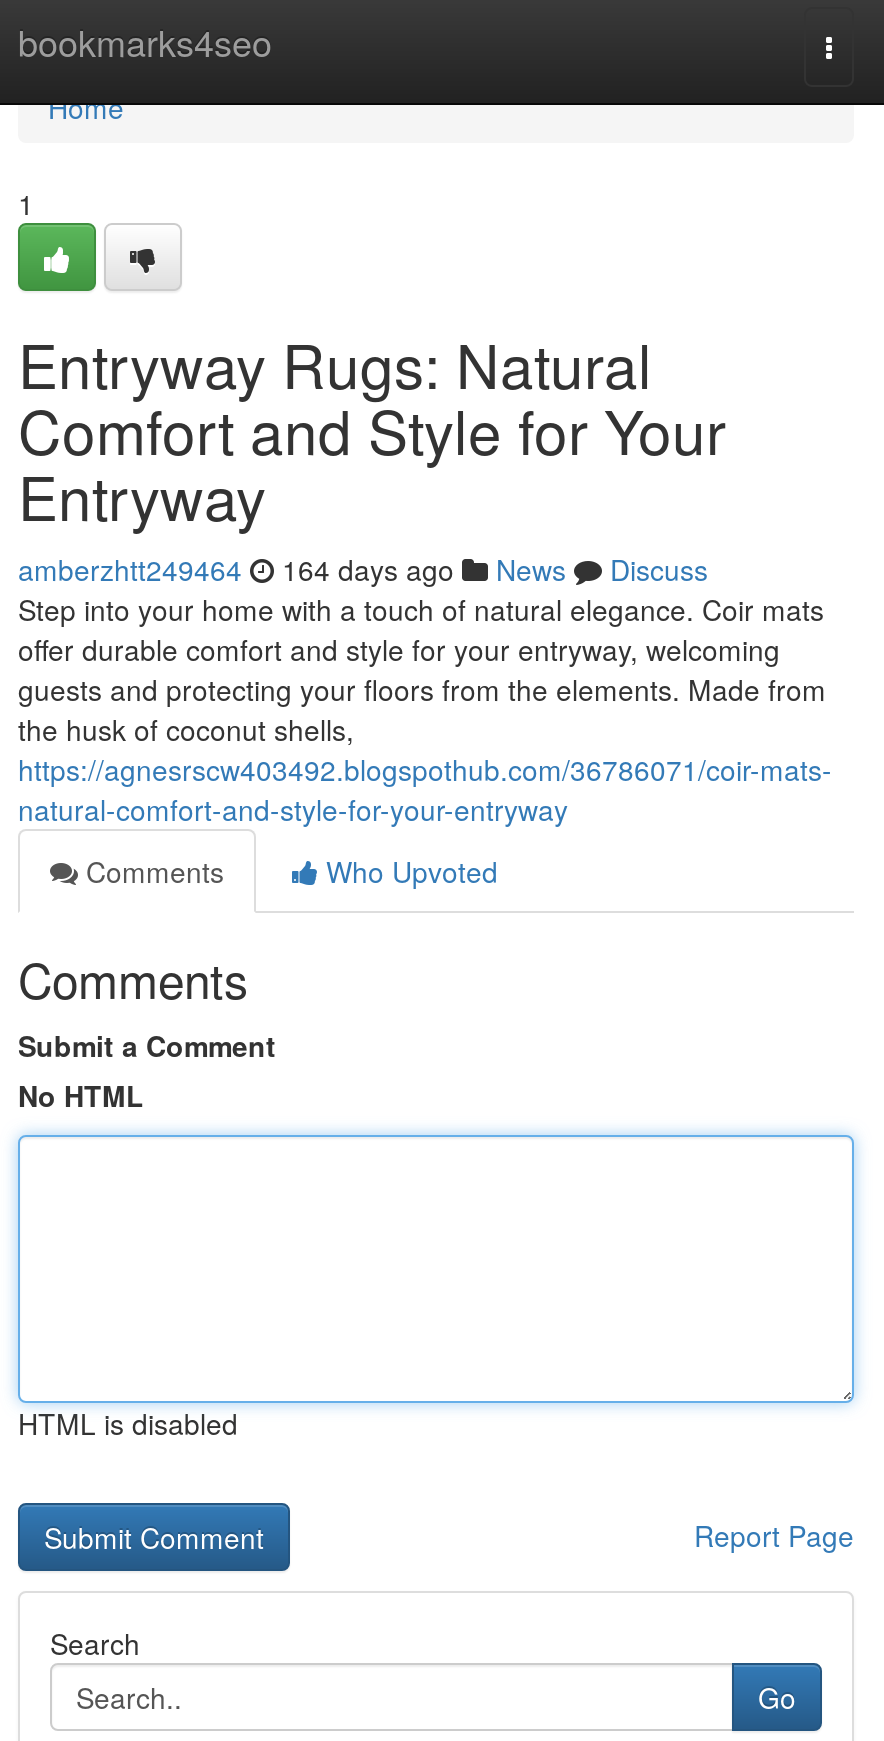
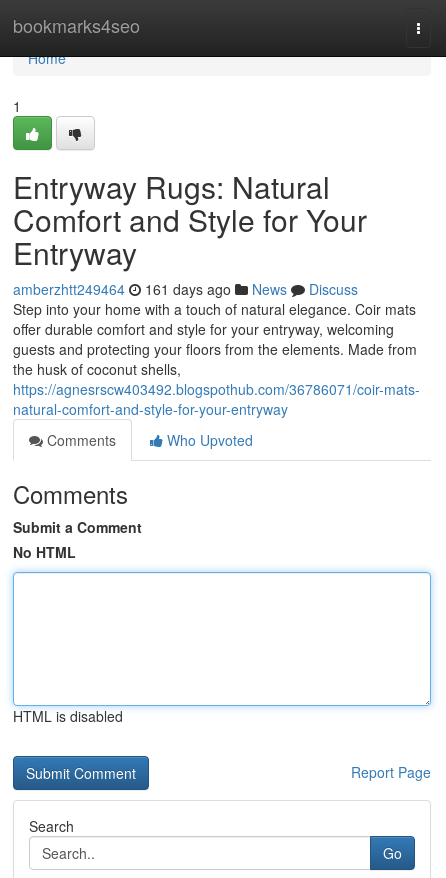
- amberzhtt249464 164 days ago News Discuss
+ amberzhtt249464 161 days ago News Discuss
